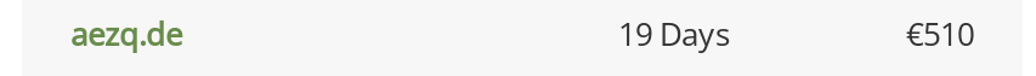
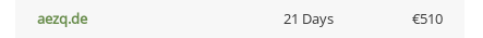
- 19 Days
+ 21 Days
